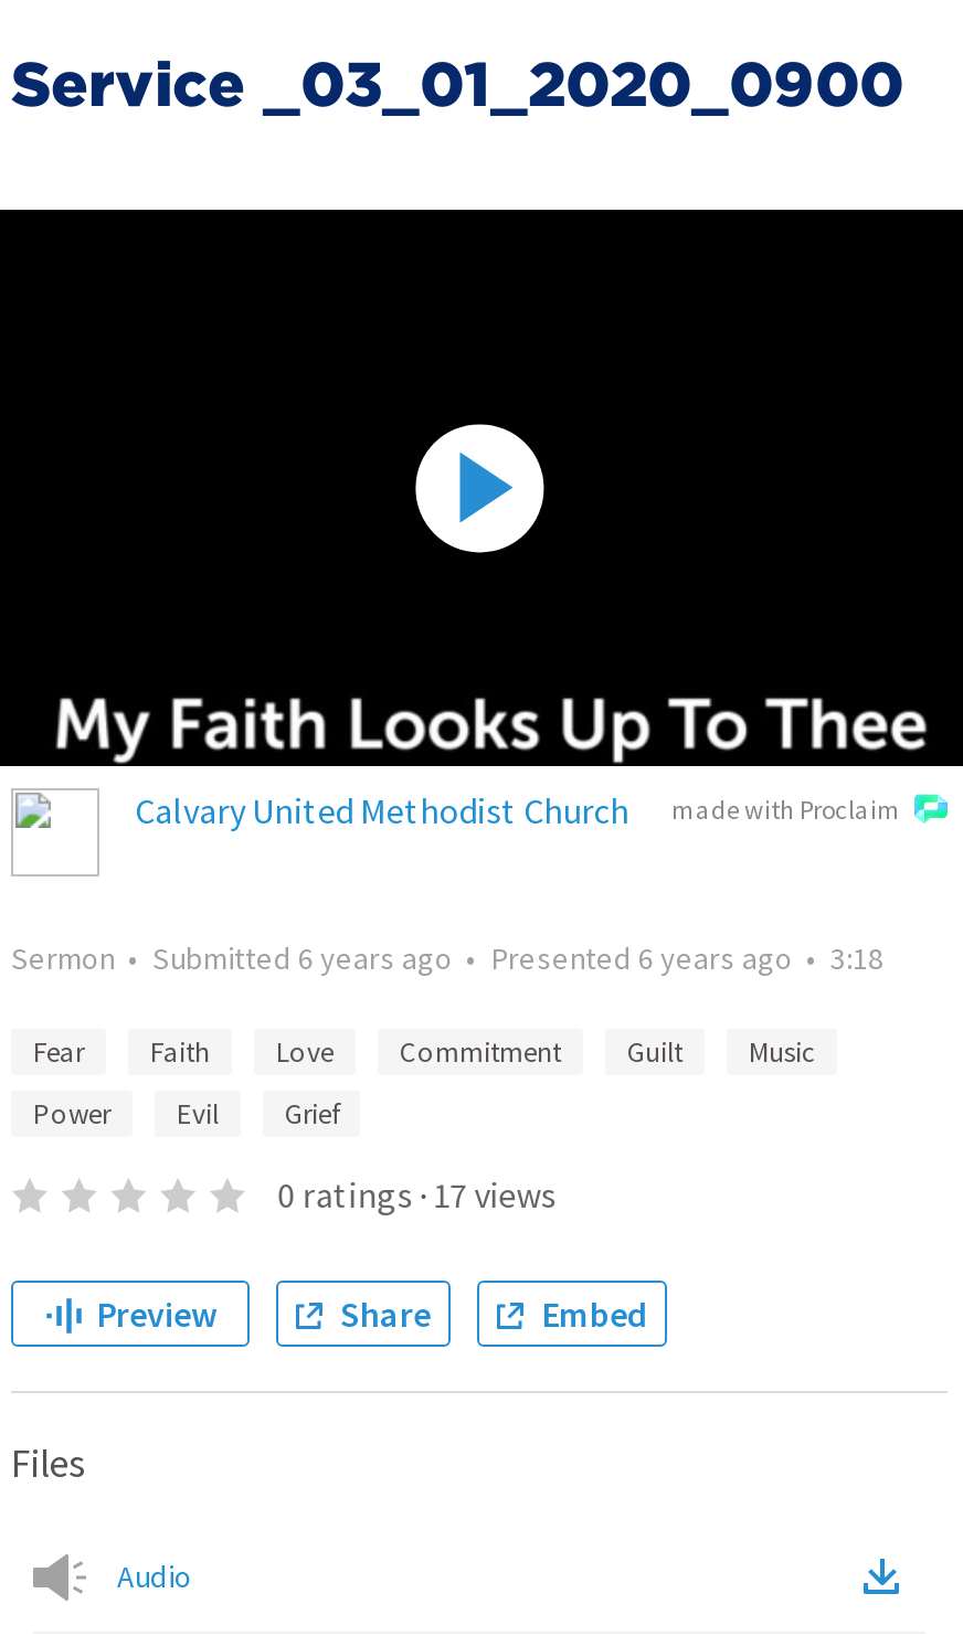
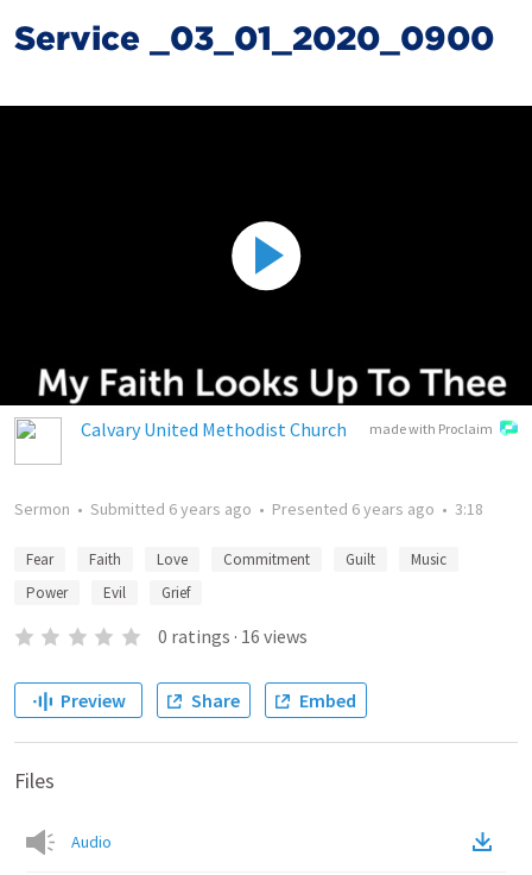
- 0 ratings · 17 views
+ 0 ratings · 16 views
